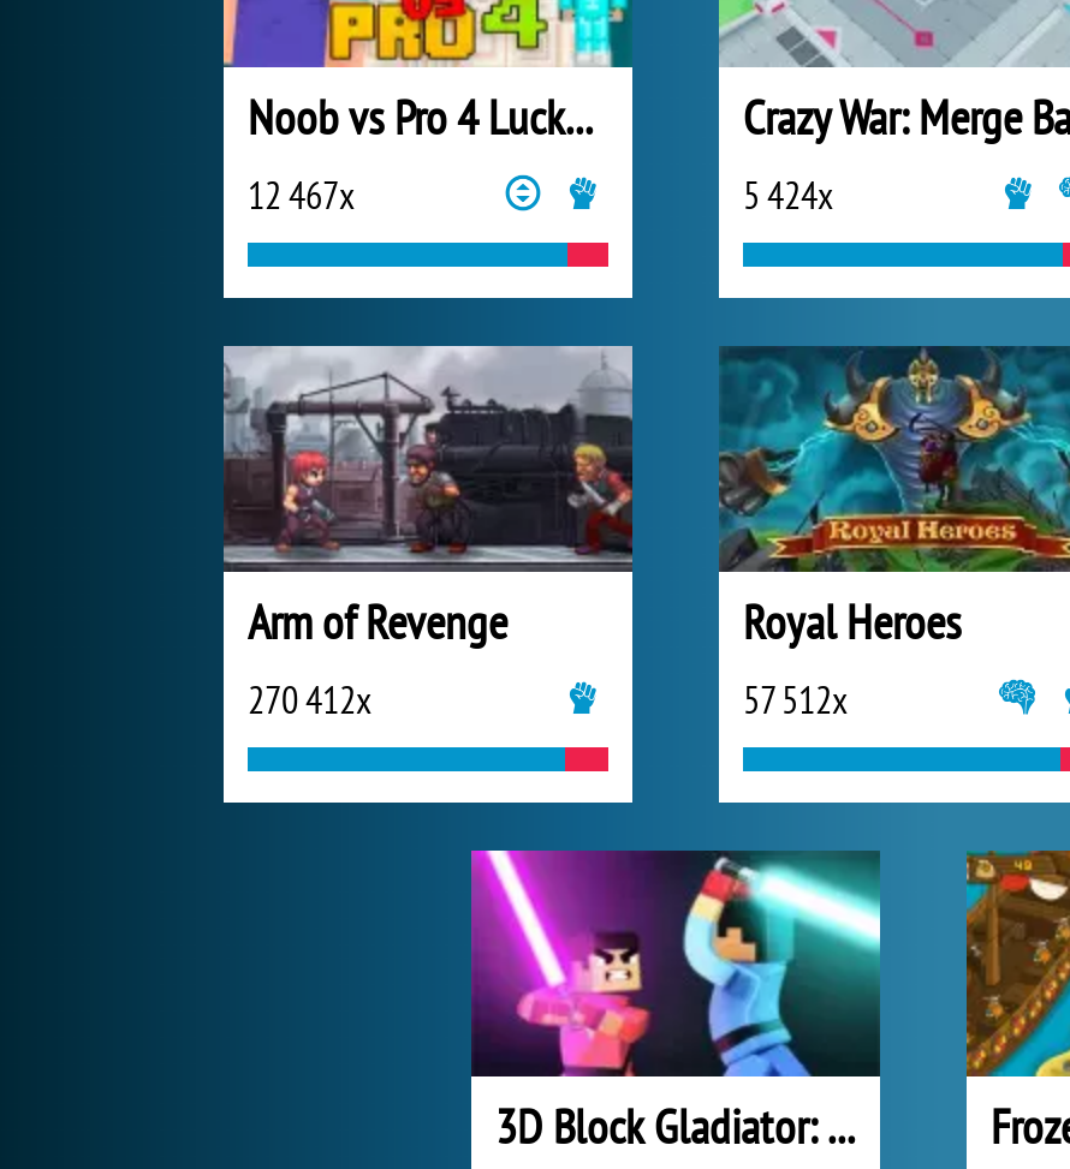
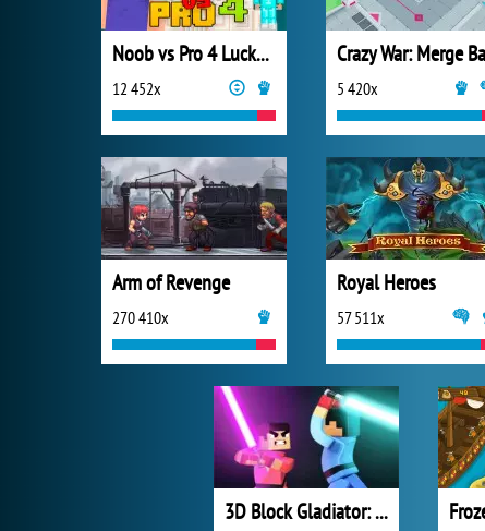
- 12 467x
- 5 424x
+ 12 452x
+ 5 420x

- 270 412x
+ 270 410x

- 57 512x
+ 57 511x
